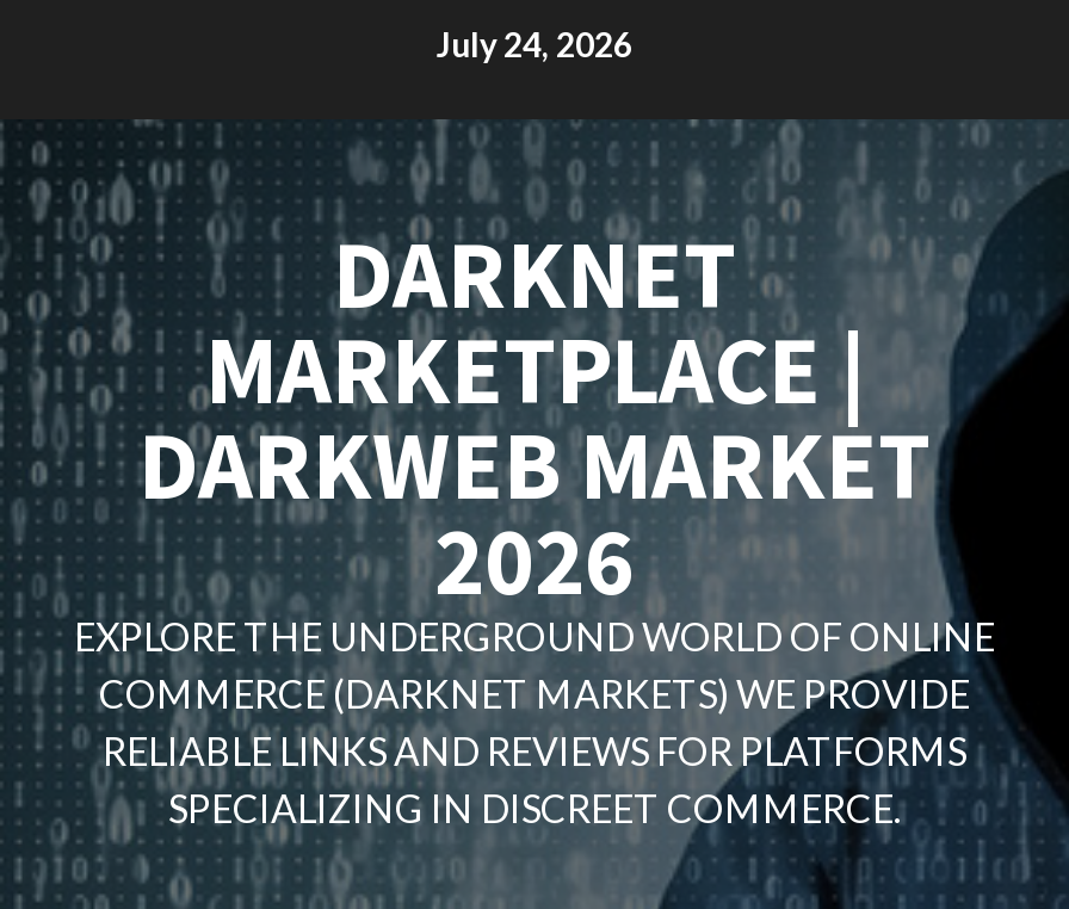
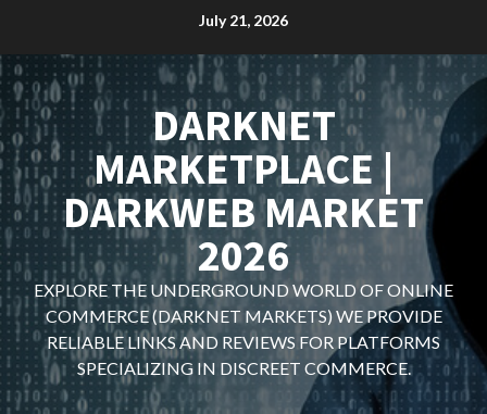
- July 24, 2026
+ July 21, 2026
